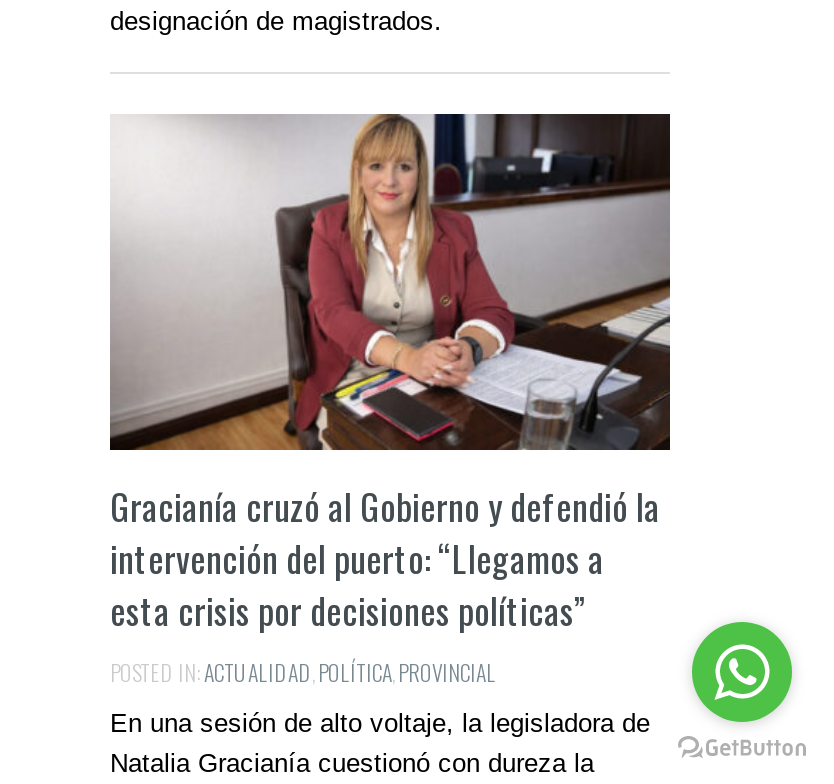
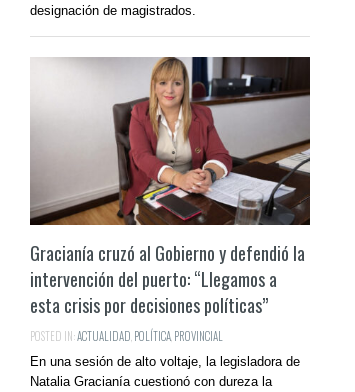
- [image]
